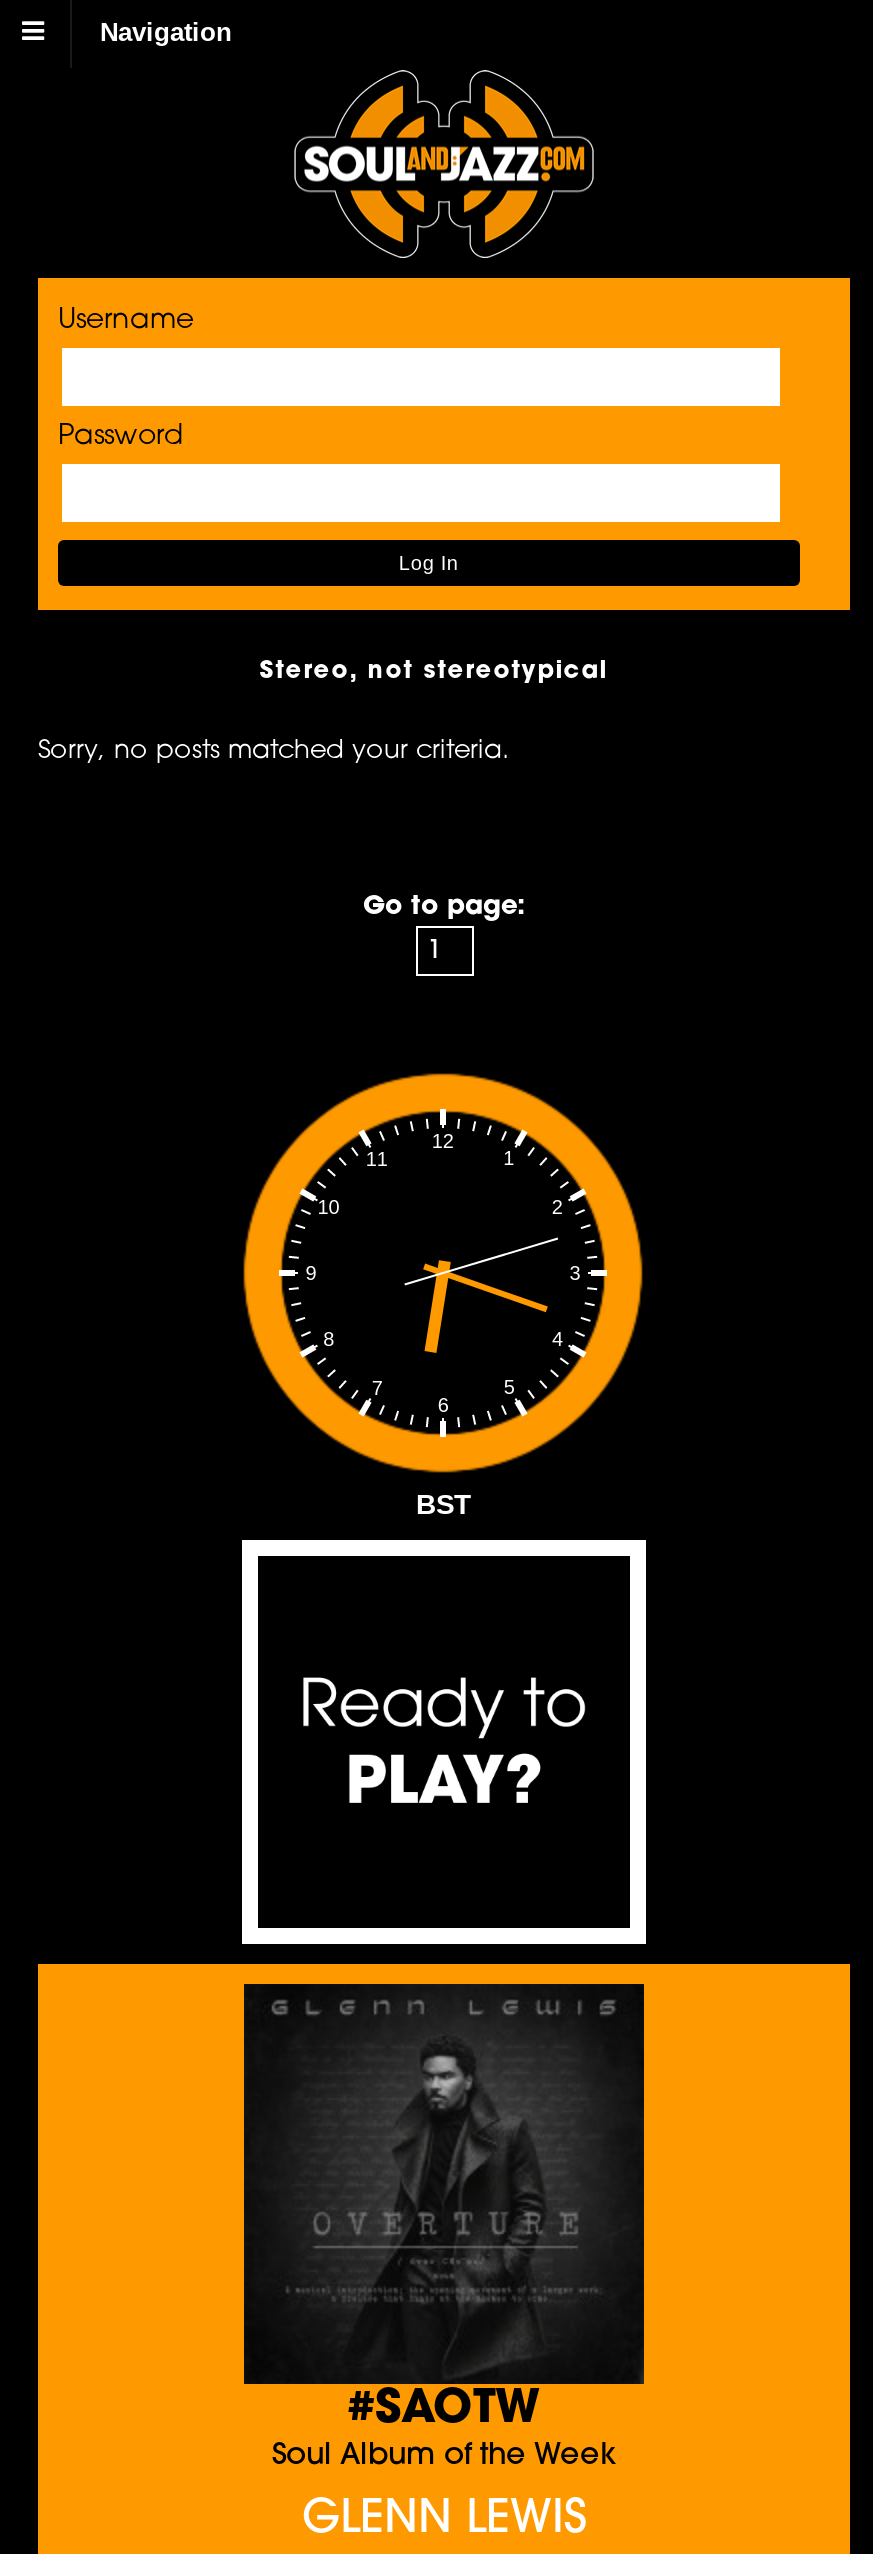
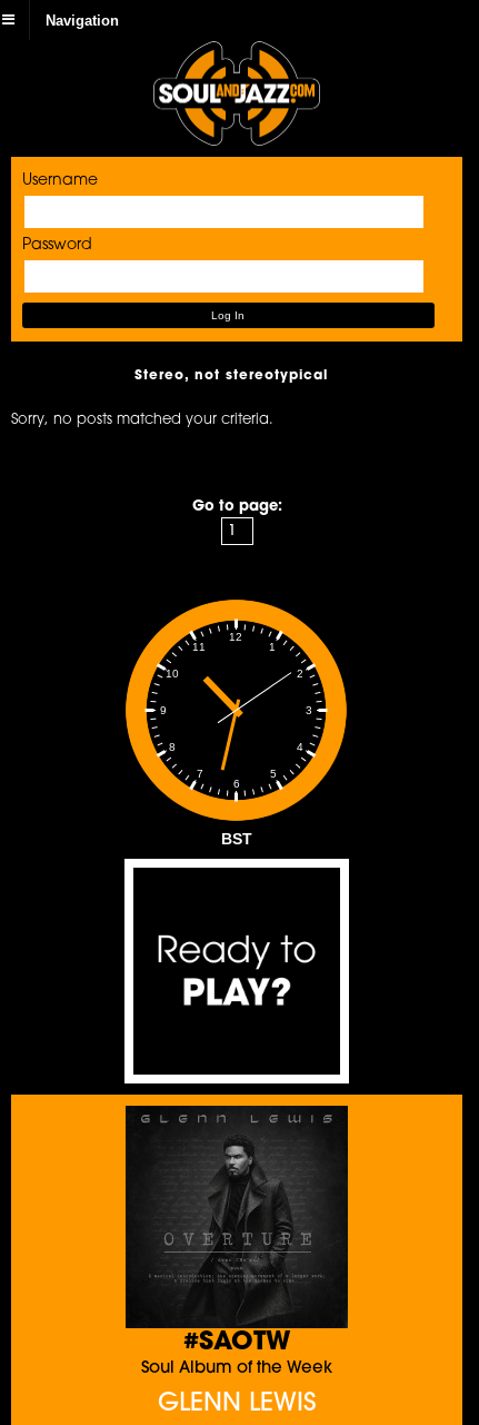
- [image]
+ [image]
